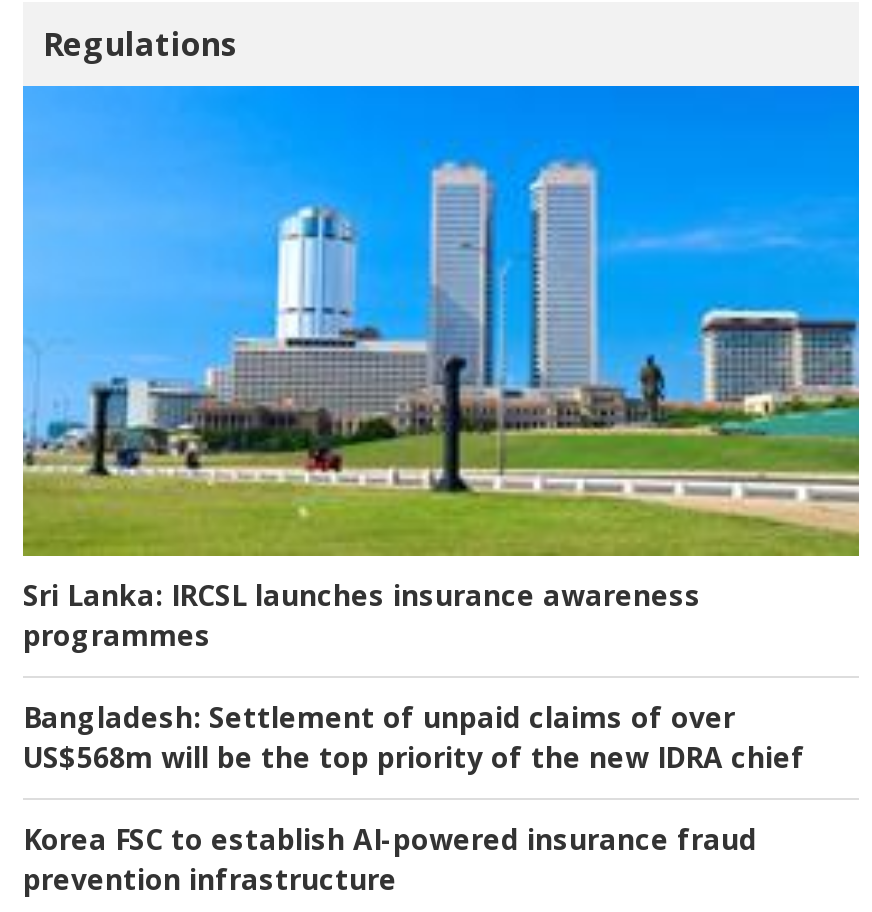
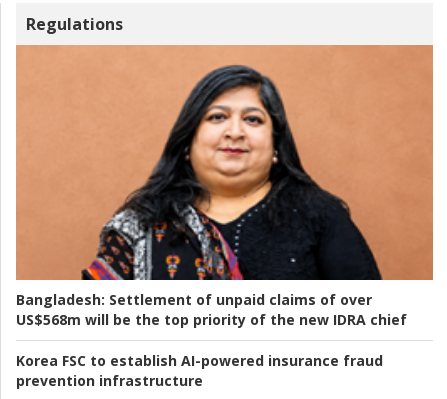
- [image]
+ [image]

- Sri Lanka: IRCSL launches insurance awareness
- programmes
